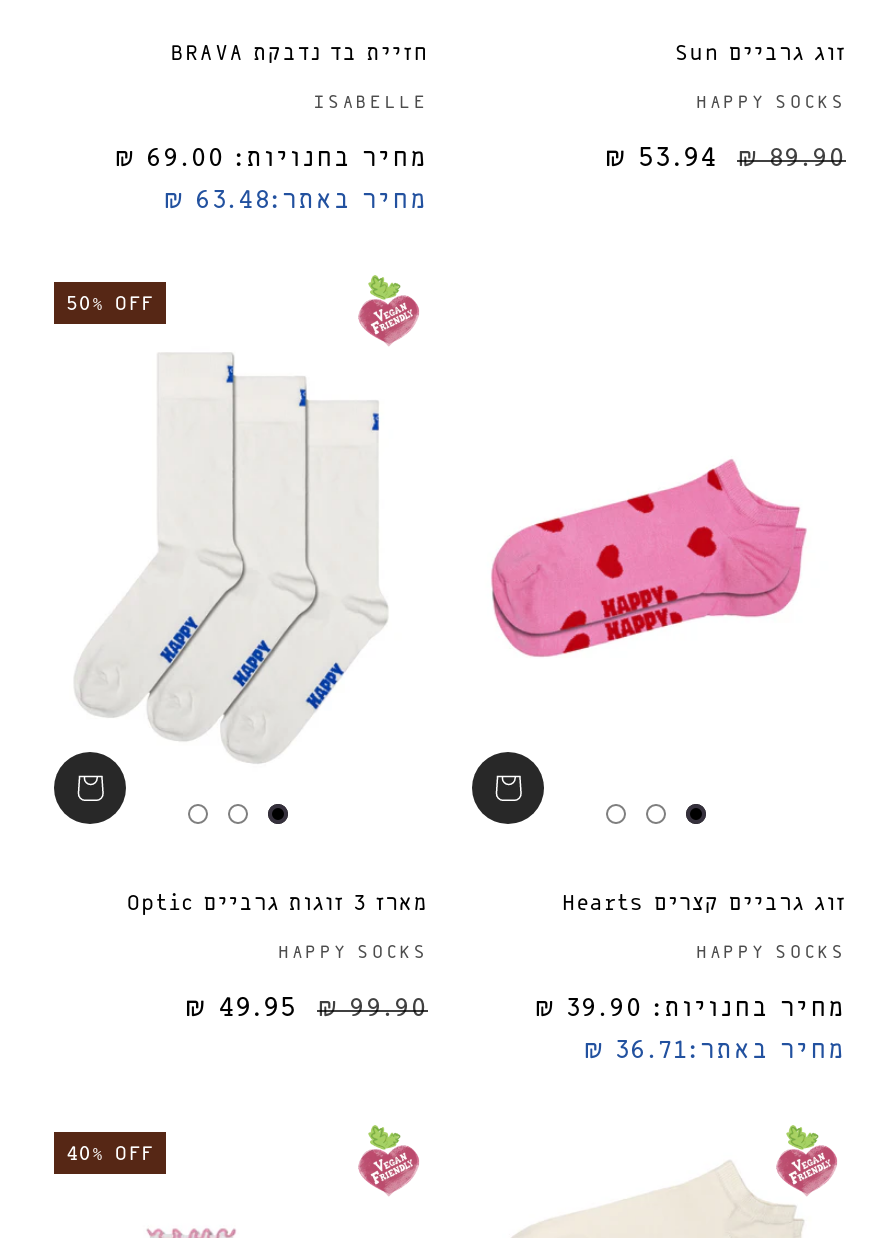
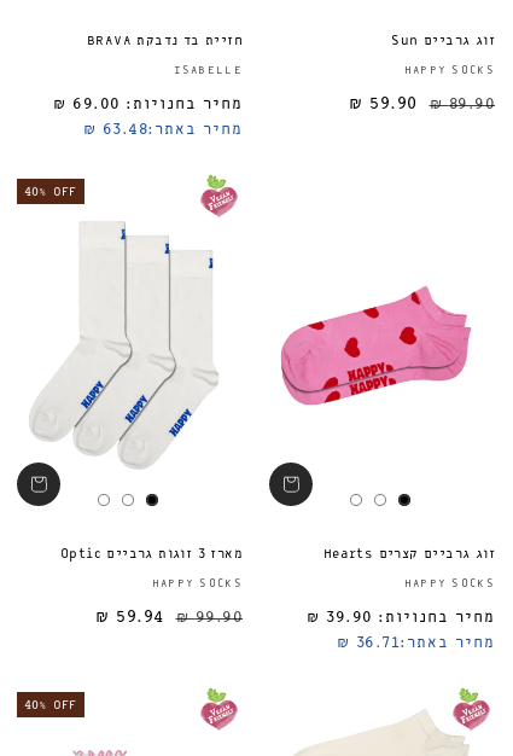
- 53.94 ₪
+ 59.90 ₪

- 50% OFF
+ 40% OFF

- 49.95 ₪
+ 59.94 ₪
